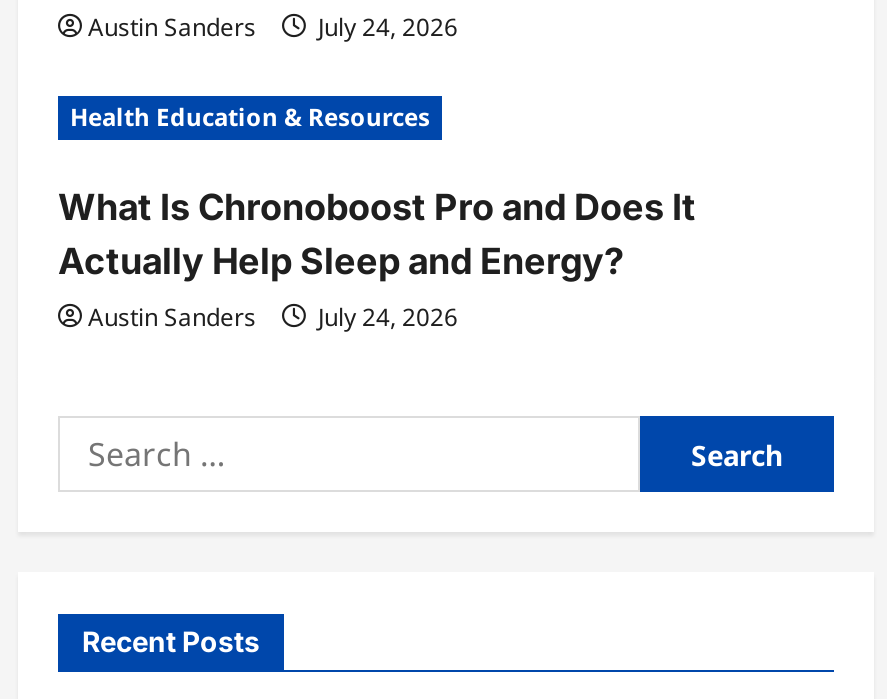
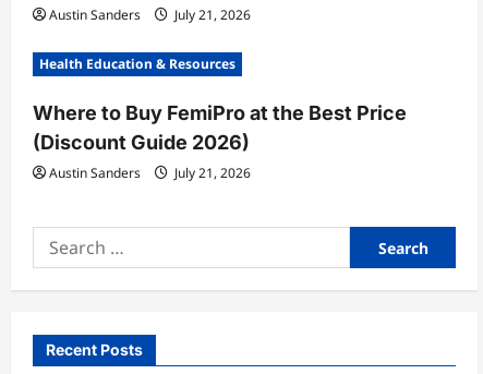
- Austin Sanders July 24, 2026
+ Austin Sanders July 21, 2026

- What Is Chronoboost Pro and Does It
- Actually Help Sleep and Energy?
+ Where to Buy FemiPro at the Best Price
+ (Discount Guide 2026)

- Austin Sanders July 24, 2026
+ Austin Sanders July 21, 2026
